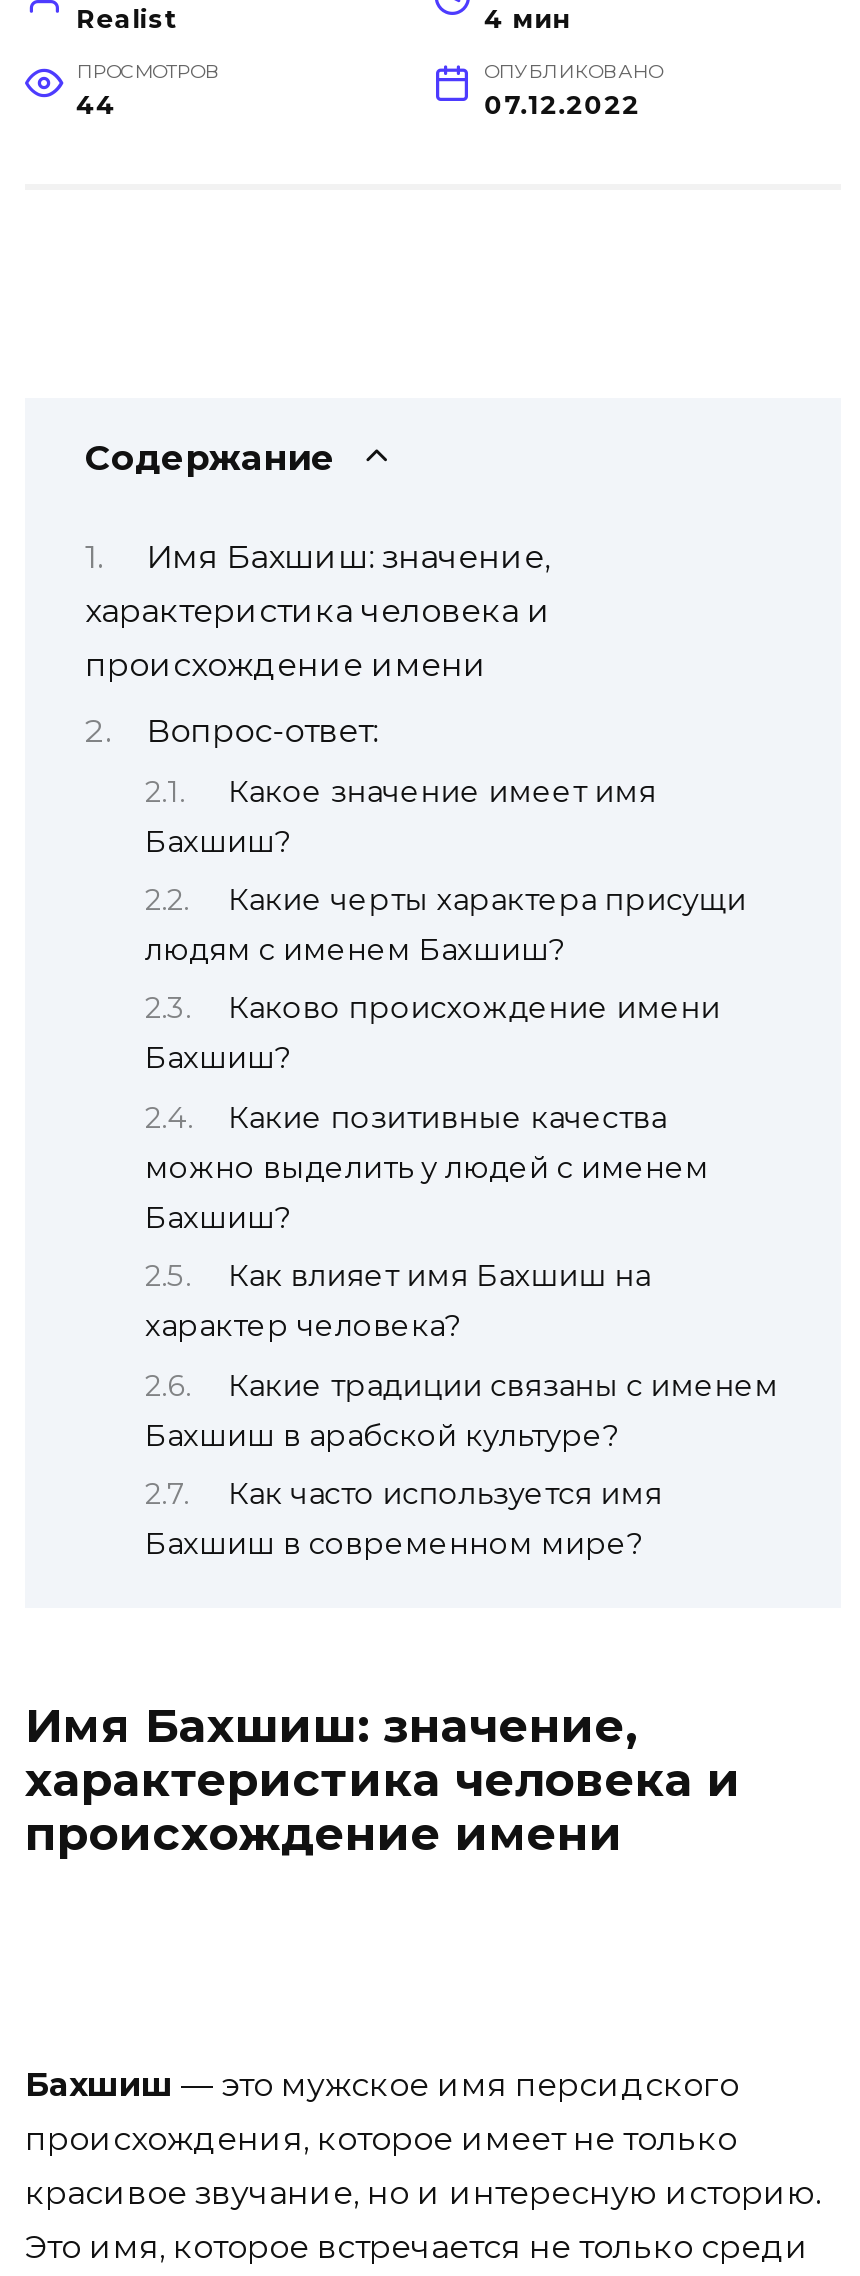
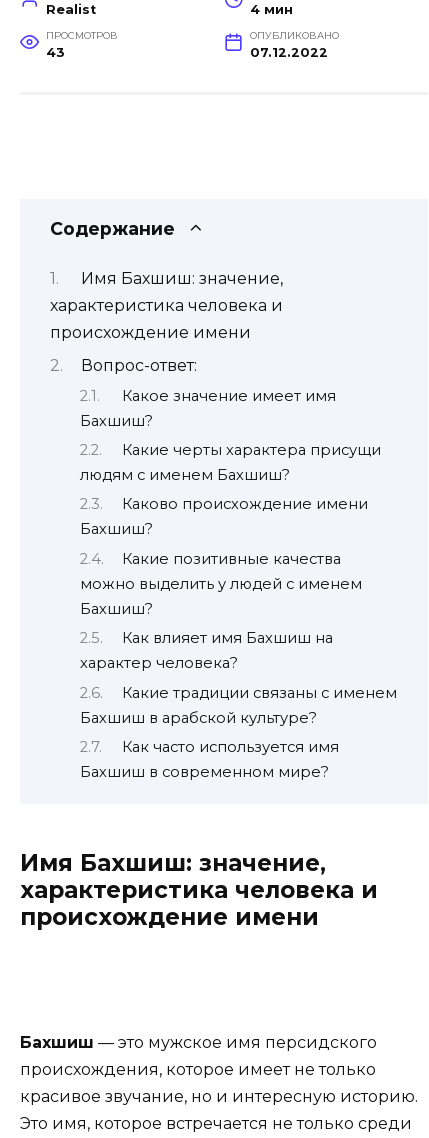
- 44
+ 43
